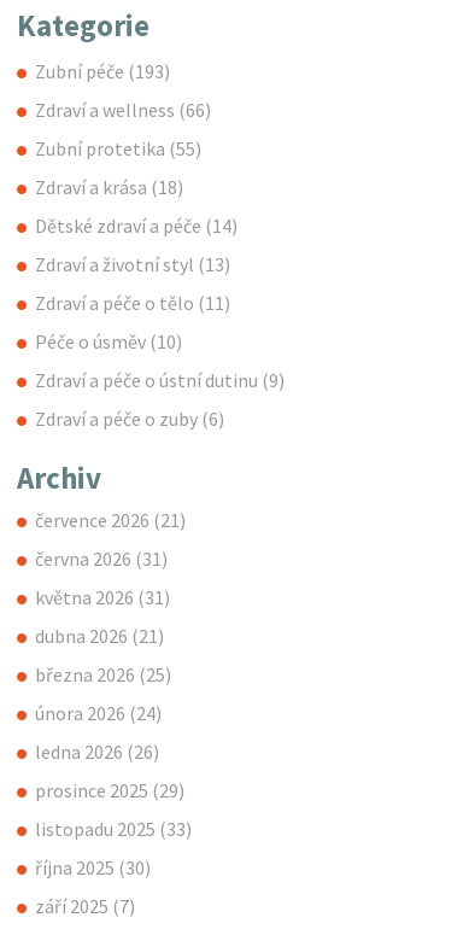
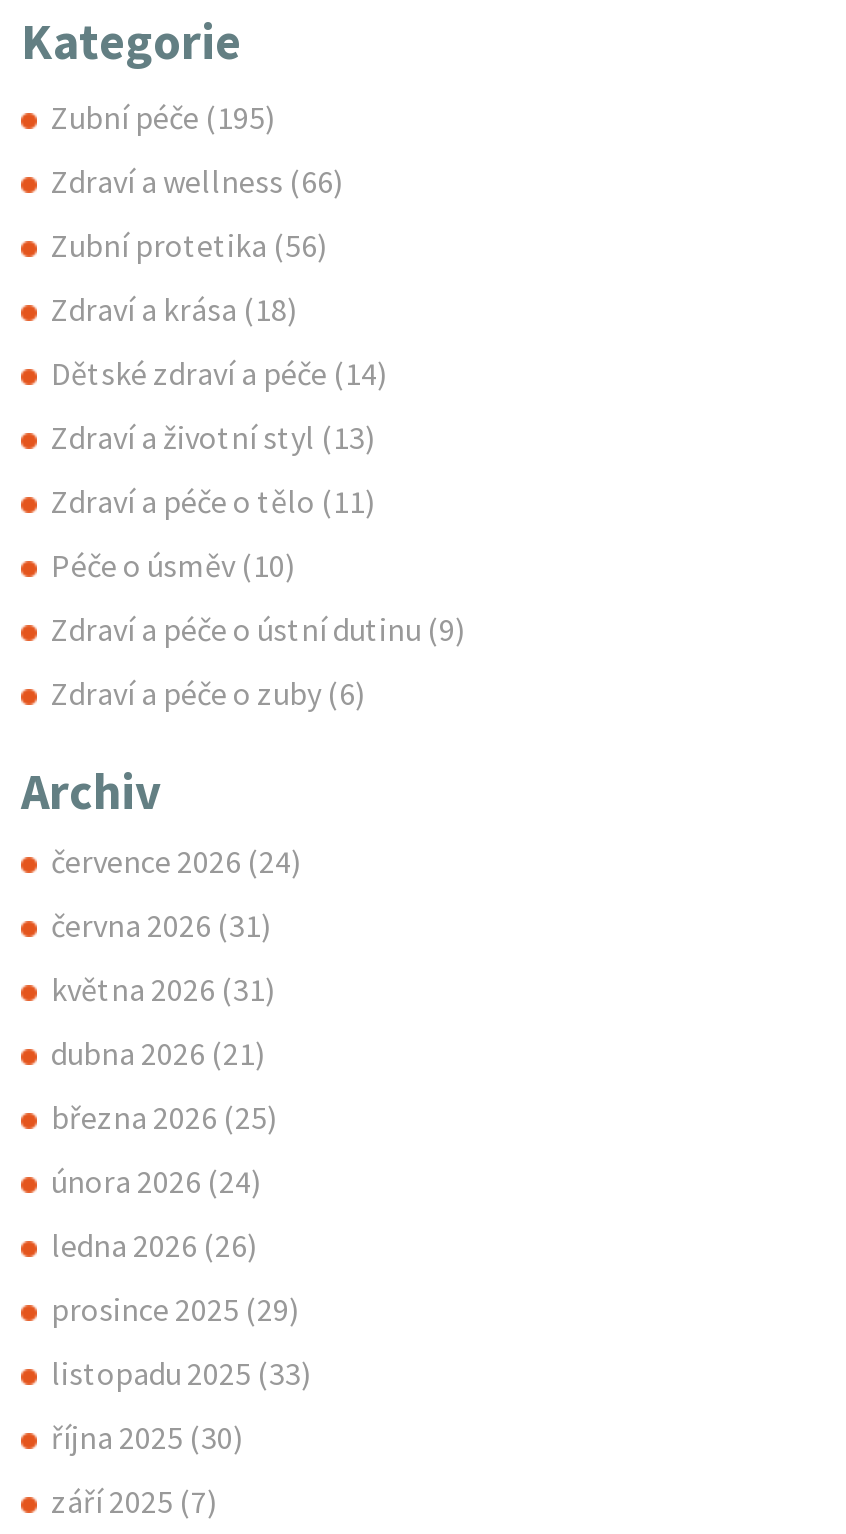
- Zubní péče (193)
+ Zubní péče (195)

- Zubní protetika (55)
+ Zubní protetika (56)

- července 2026 (21)
+ července 2026 (24)
